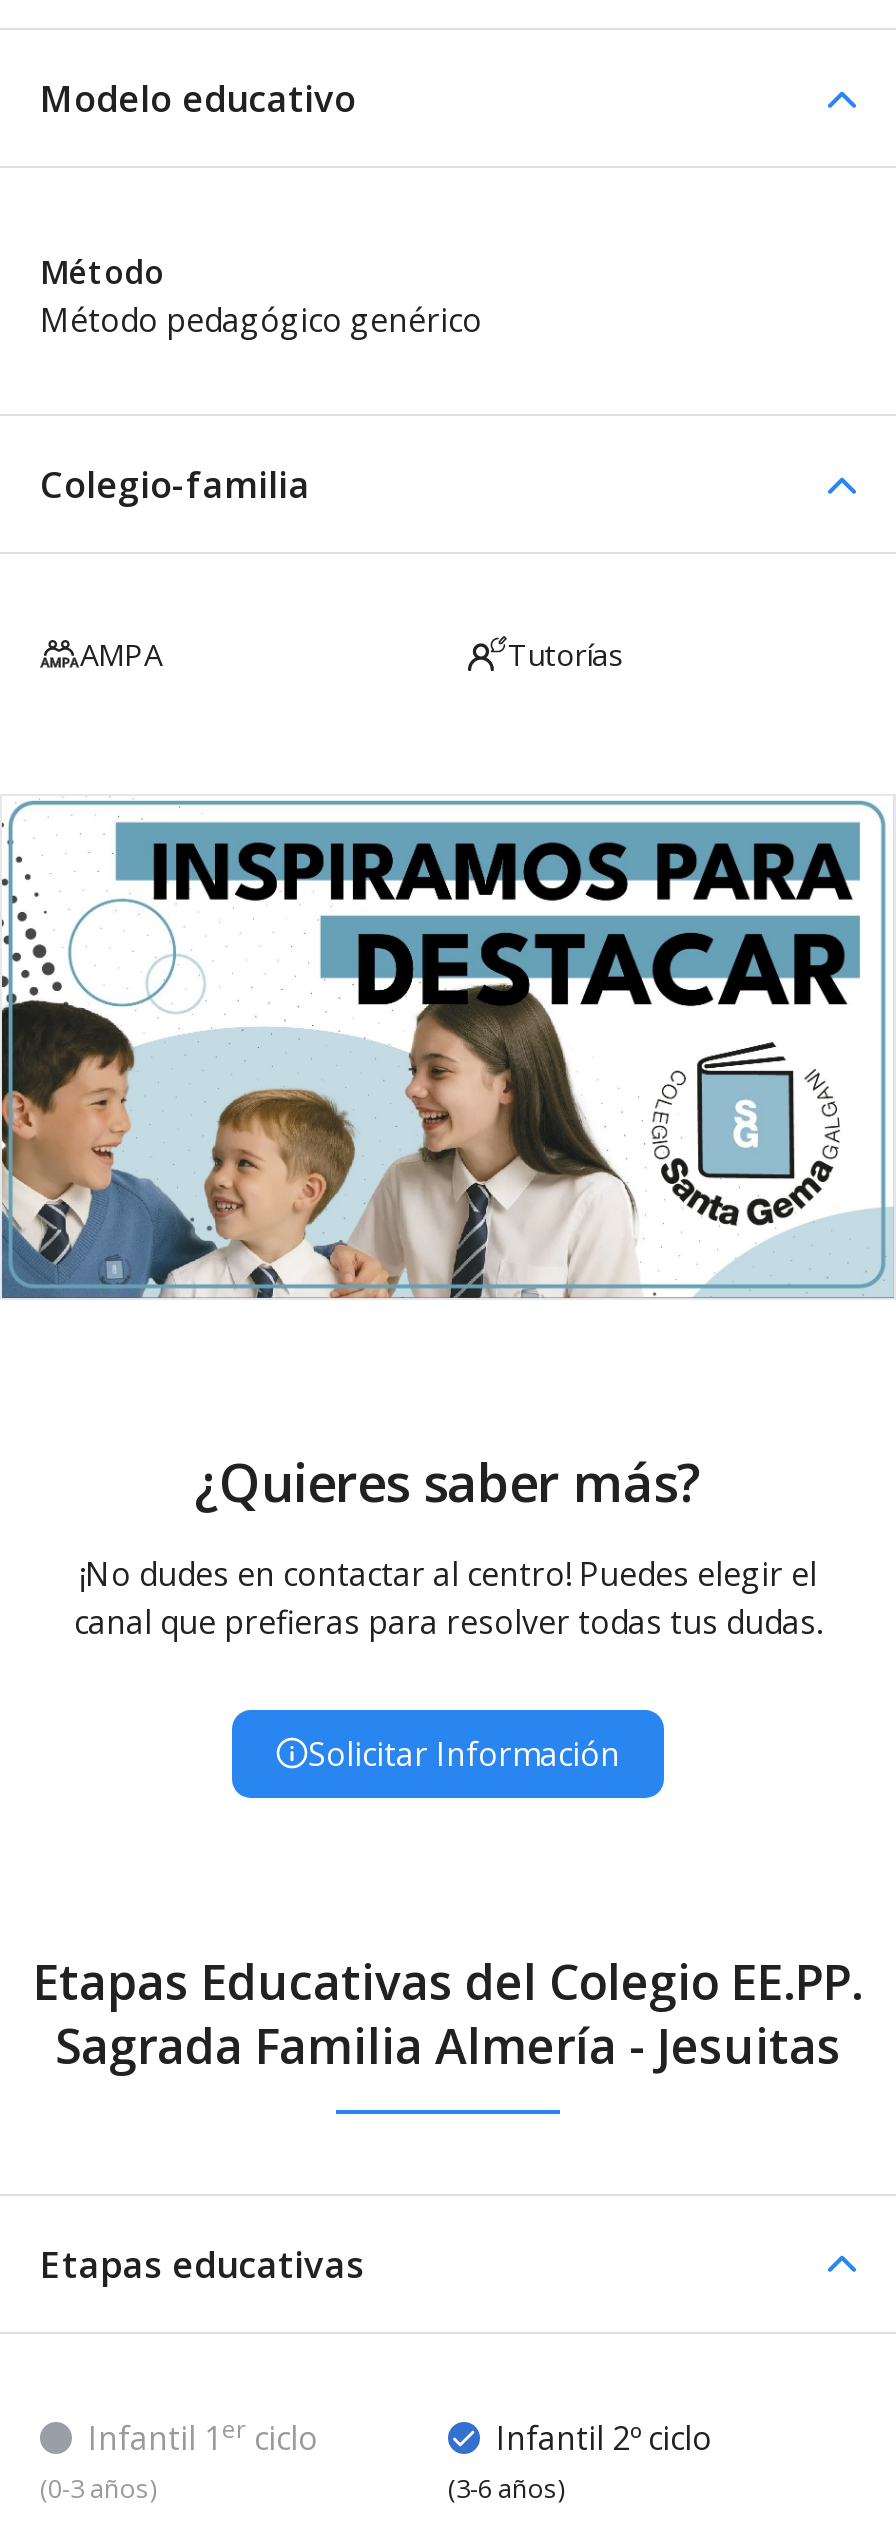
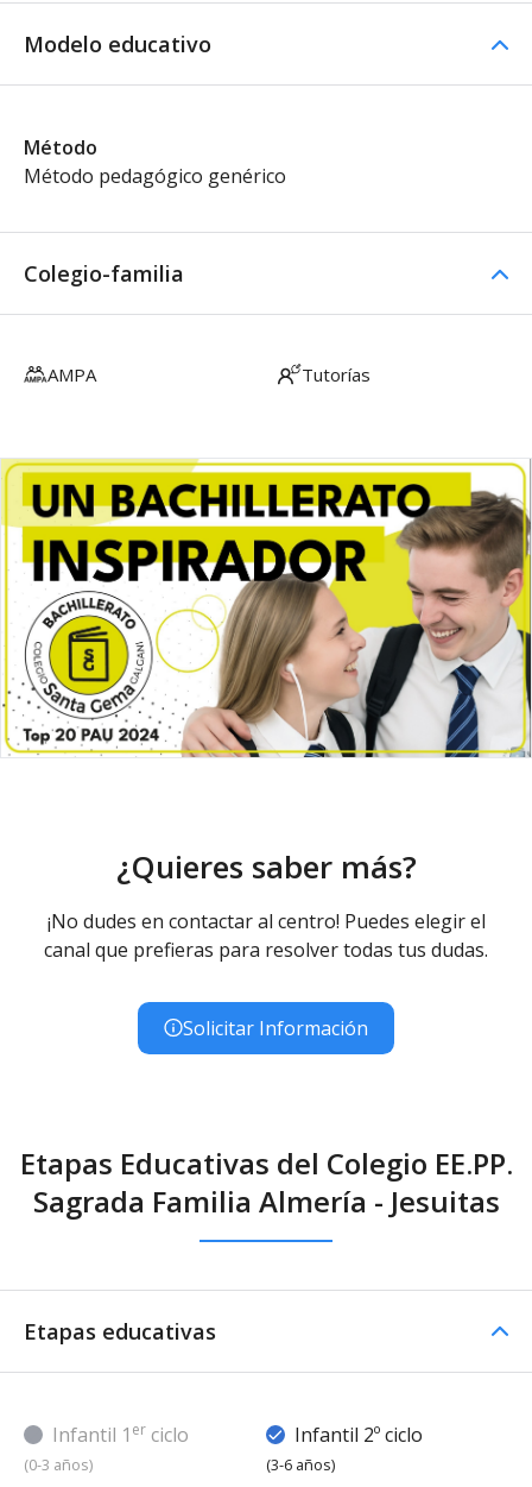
- [image]
+ [image]
